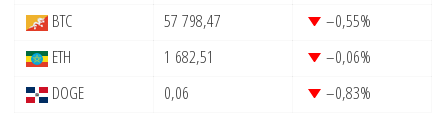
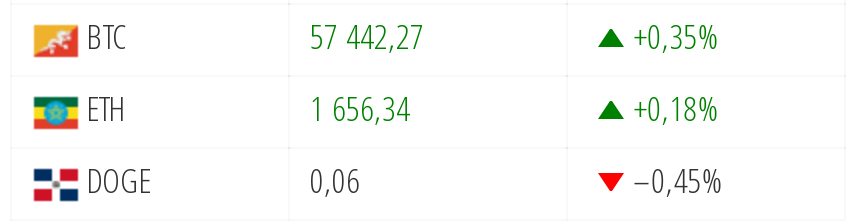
- 57 798,47
+ 57 442,27

- –0,55%
+ +0,35%

- 1 682,51
+ 1 656,34

- –0,06%
+ +0,18%

- –0,83%
+ –0,45%
